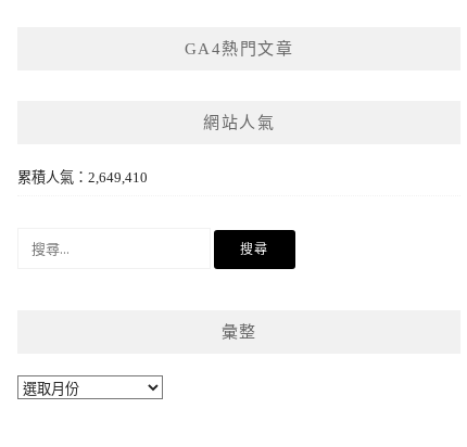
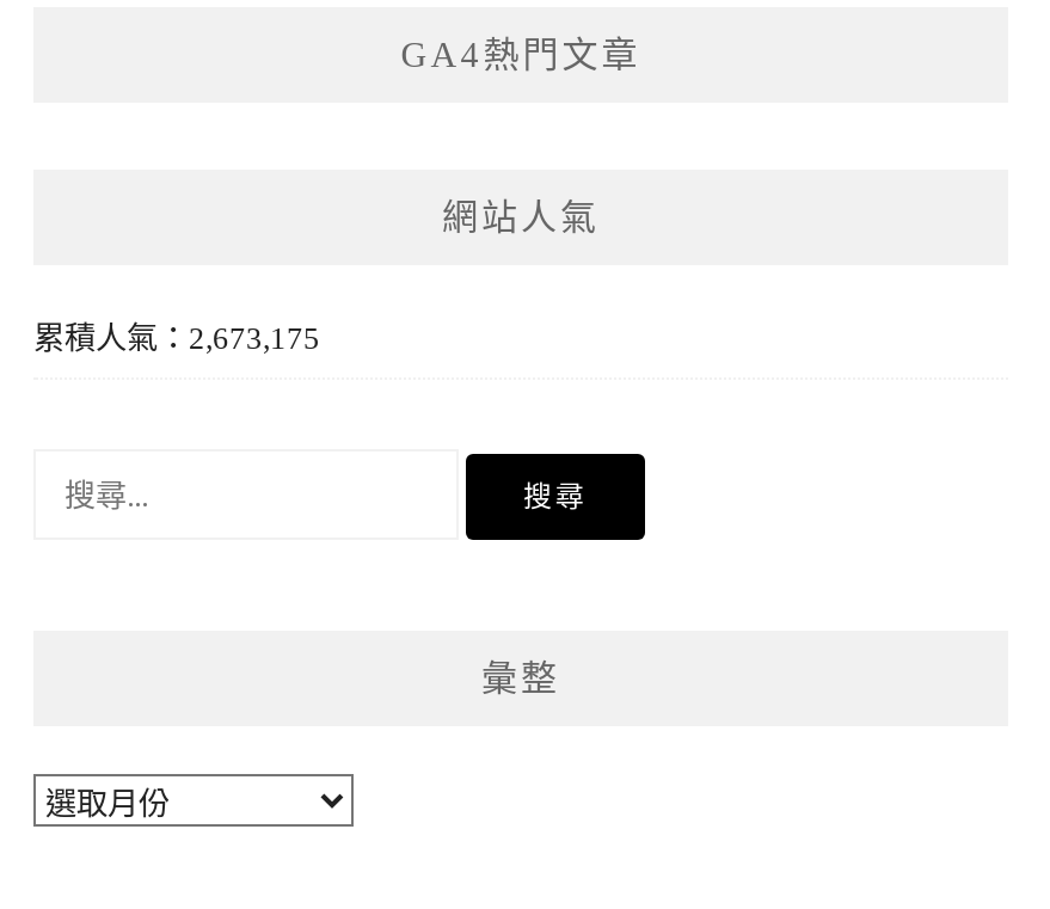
- 累積人氣：2,649,410
+ 累積人氣：2,673,175
